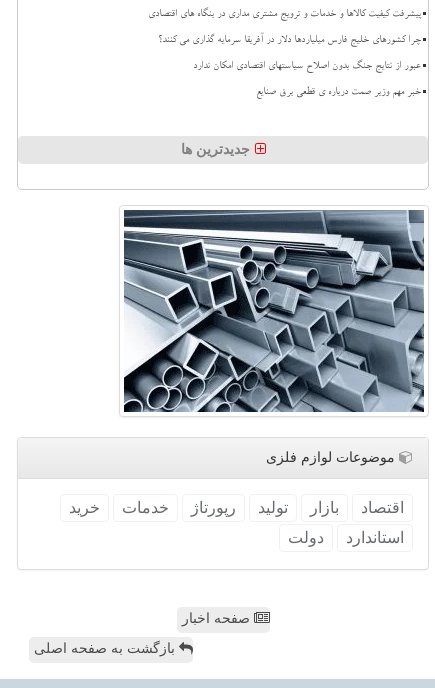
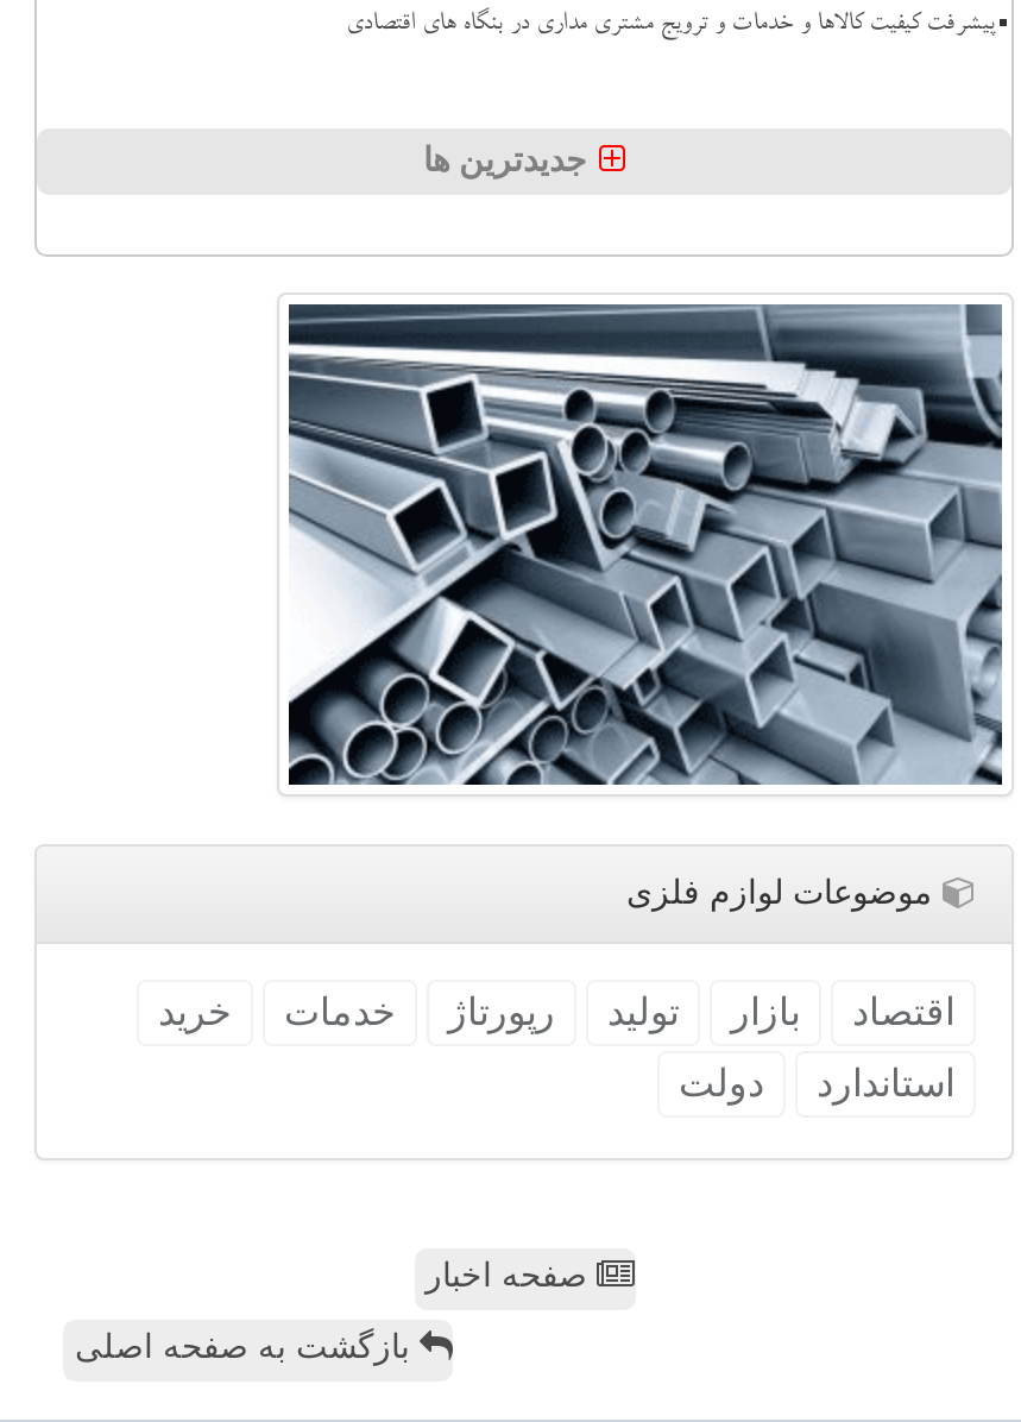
- چرا کشورهای خلیج فارس میلیاردها دلار در آفریقا سرمایه گذاری می کنند؟
- عبور از نتایج جنگ بدون اصلاح سیاستهای اقتصادی امکان ندارد
- خبر مهم وزیر صمت درباره ی قطعی برق صنایع
